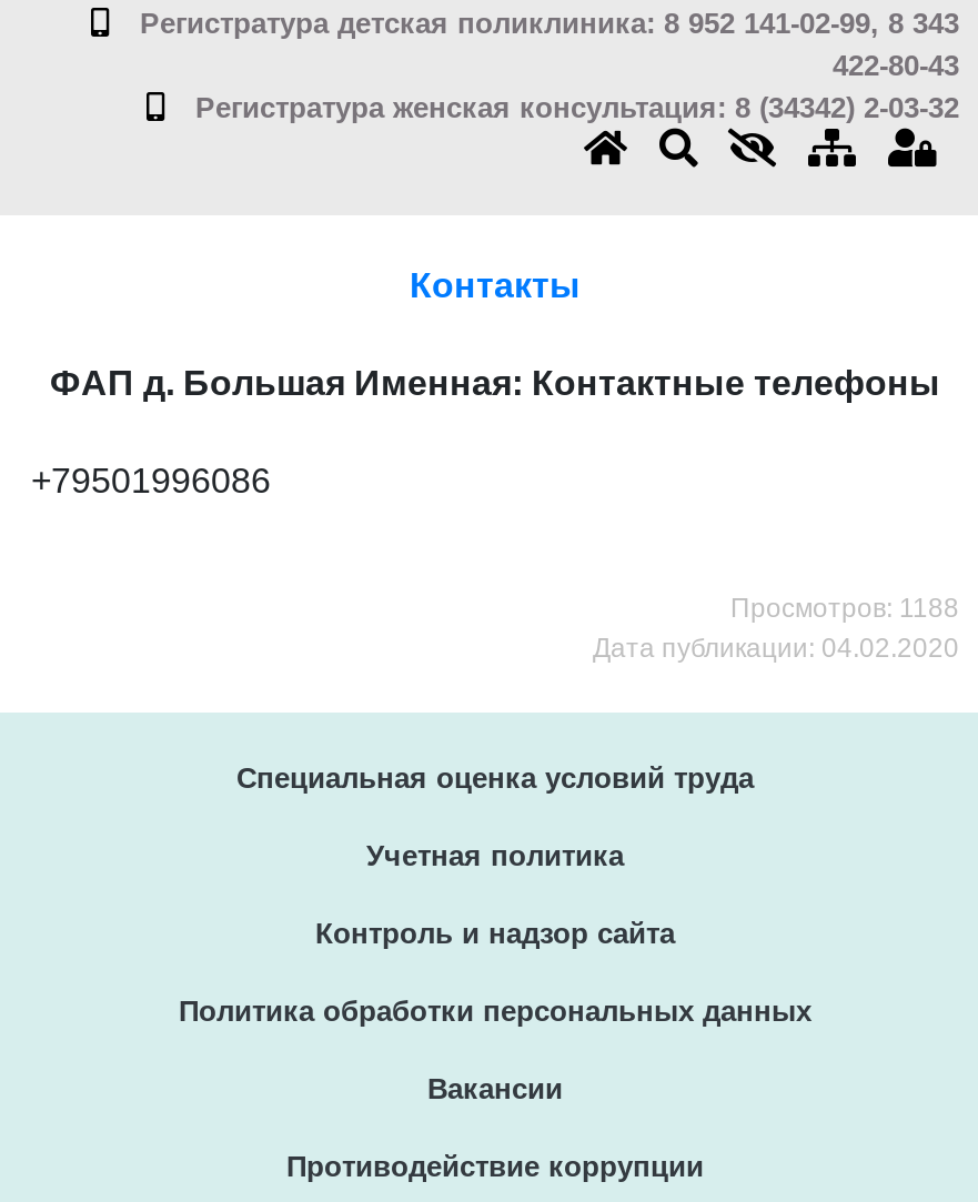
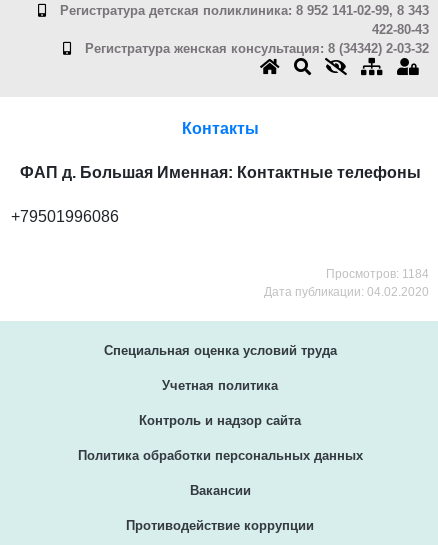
- Просмотров: 1188
+ Просмотров: 1184
